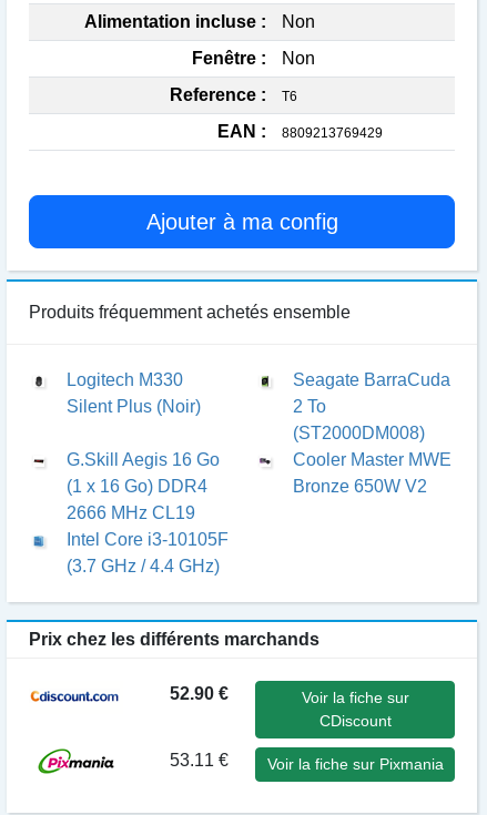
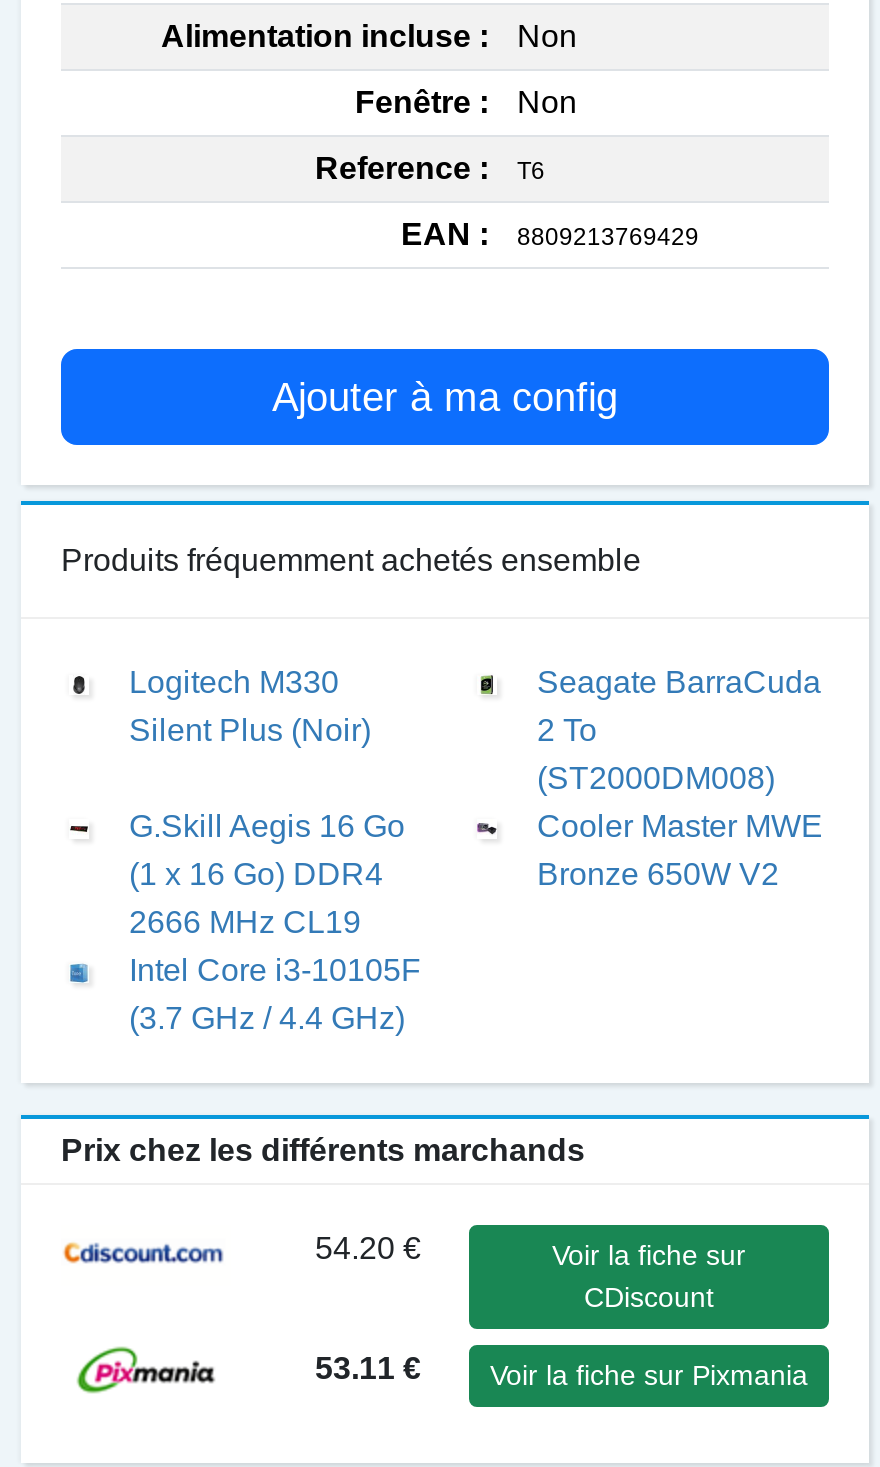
- 52.90 €
+ 54.20 €
